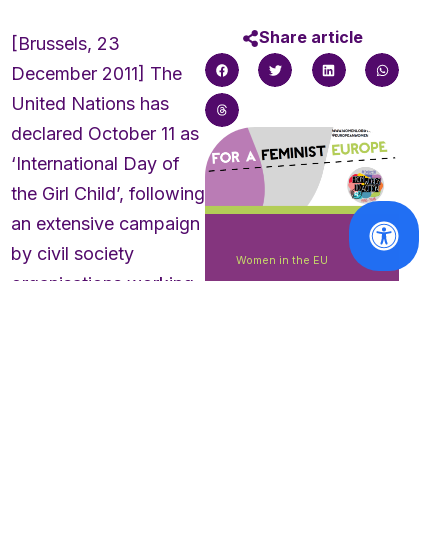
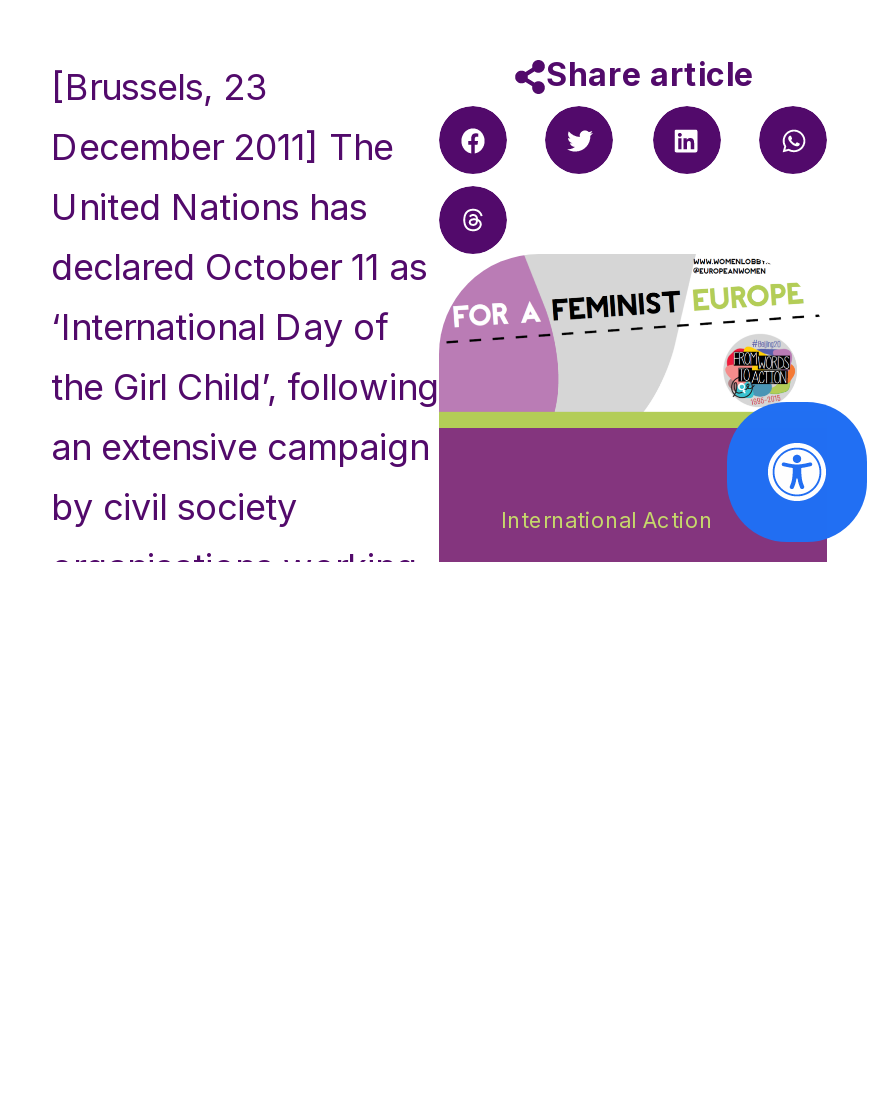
- Women in the EU
+ International Action
